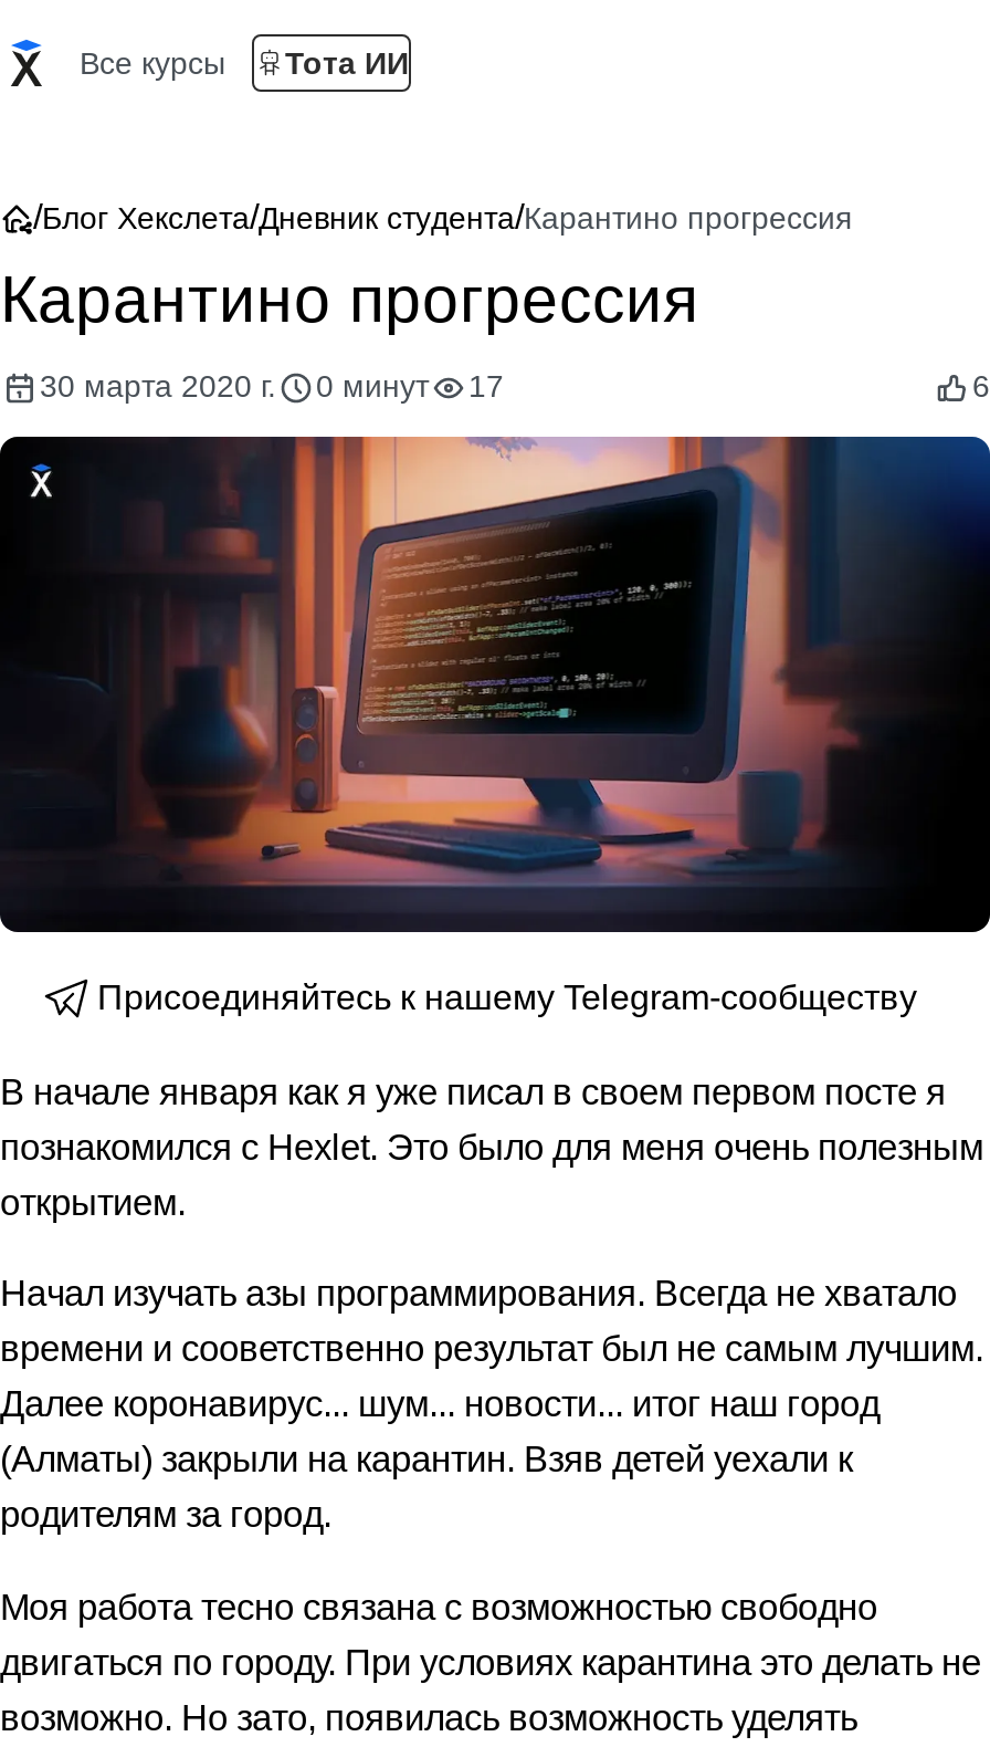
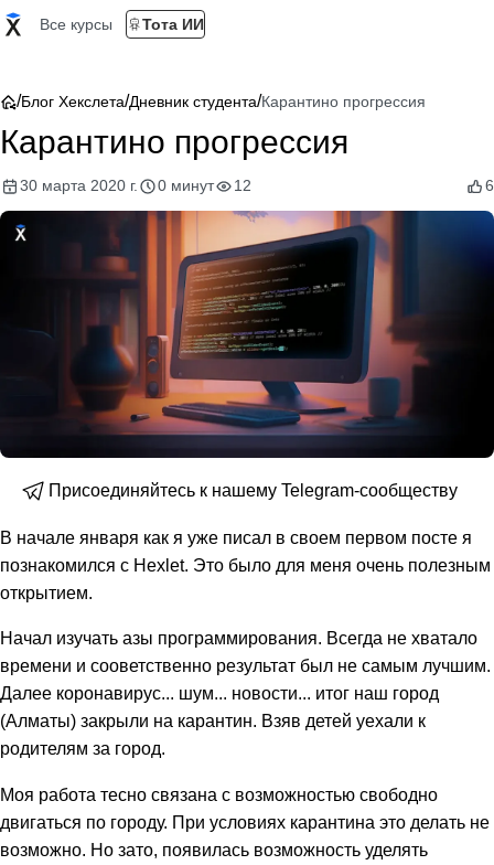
- 30 марта 2020 г. 0 минут 17
+ 30 марта 2020 г. 0 минут 12
